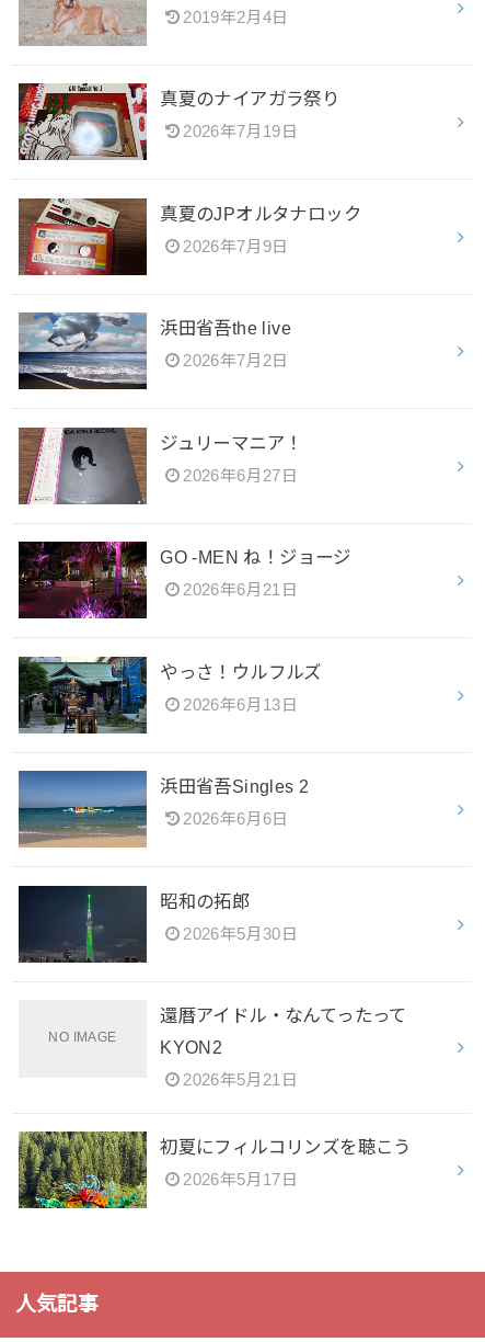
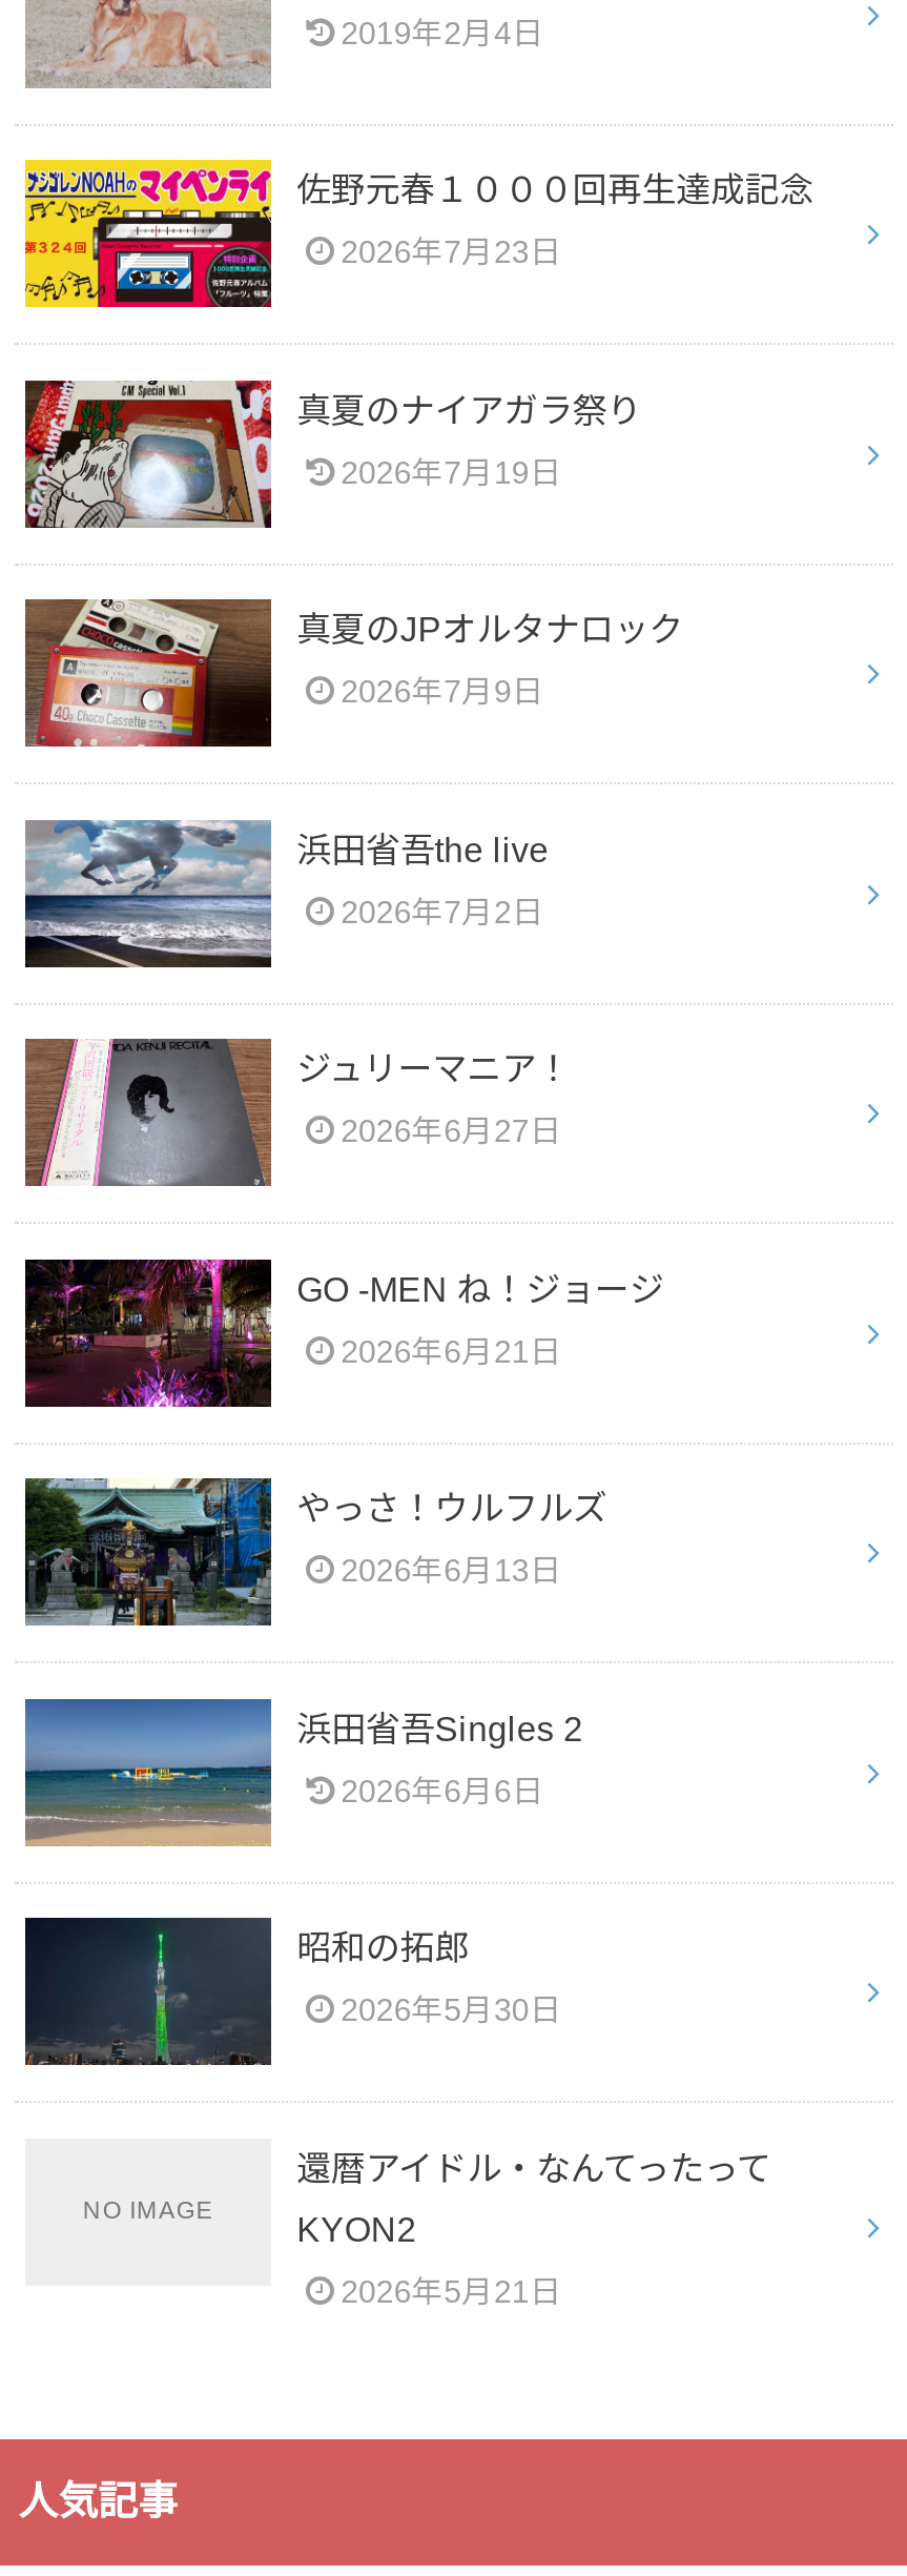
+ [image]
+ 佐野元春１０００回再生達成記念
+ 2026年7月23日

moved down: [image] | 真夏のナイアガラ祭り | 2026年7月19日 | ... | KYON2 | 2026年5月21日

- [image]
- 初夏にフィルコリンズを聴こう
- 2026年5月17日
